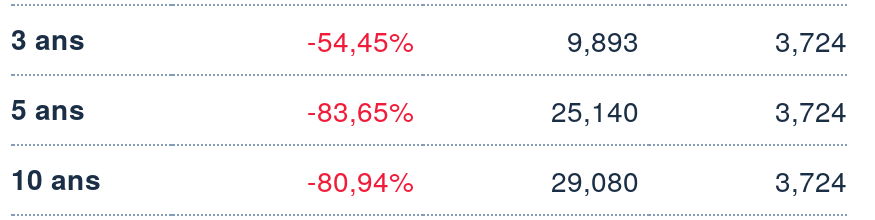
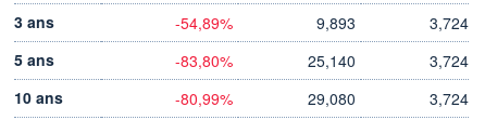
- -54,45%
+ -54,89%

- -83,65%
+ -83,80%

- -80,94%
+ -80,99%
